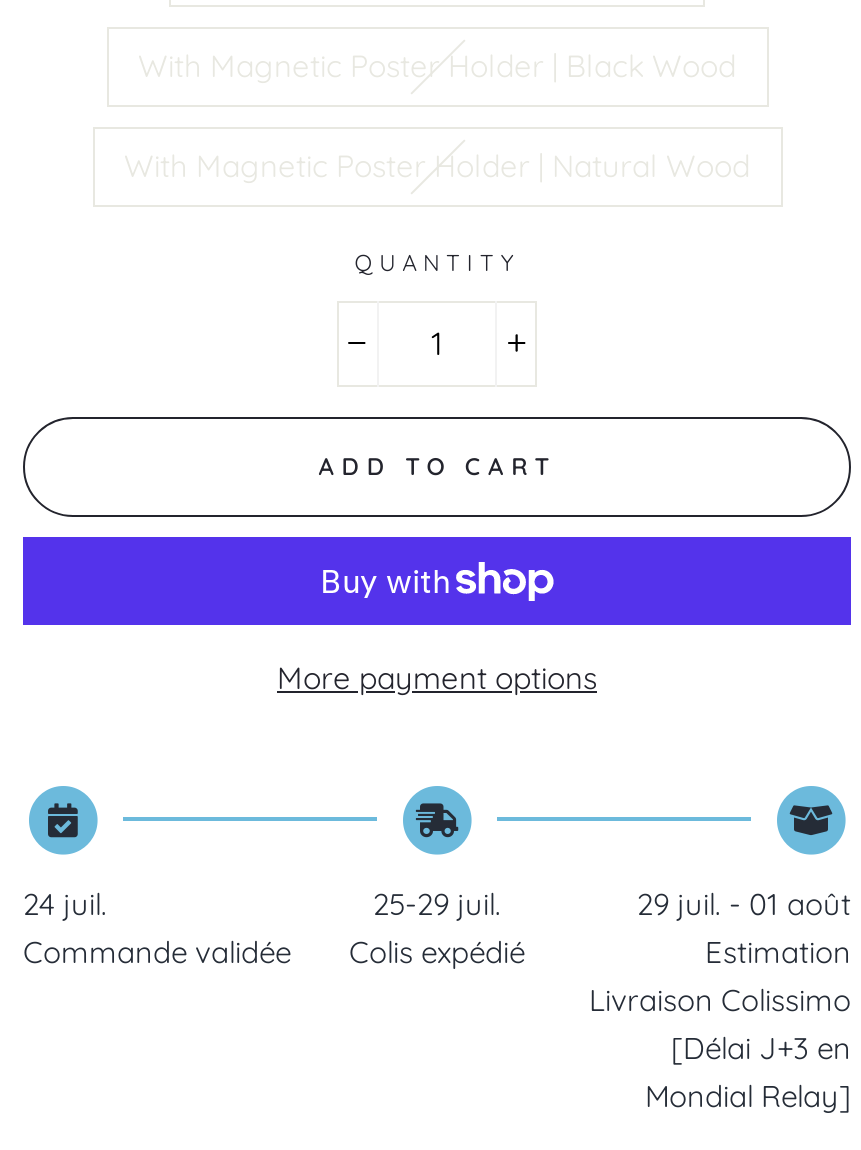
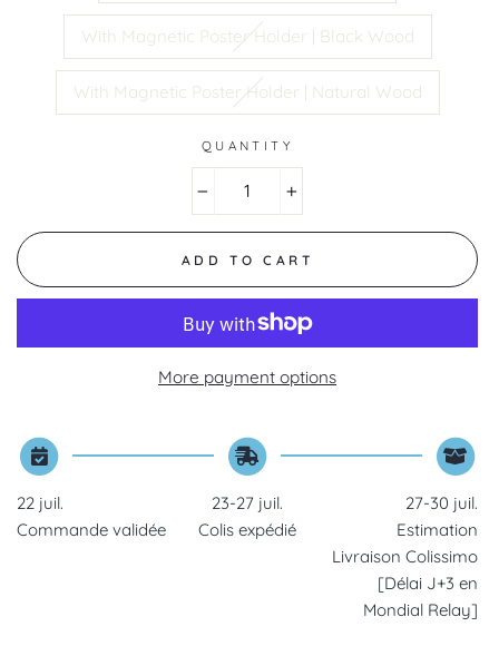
- 24 juil.
+ 22 juil.

- 25-29 juil.
+ 23-27 juil.

- 29 juil. - 01 août
+ 27-30 juil.
